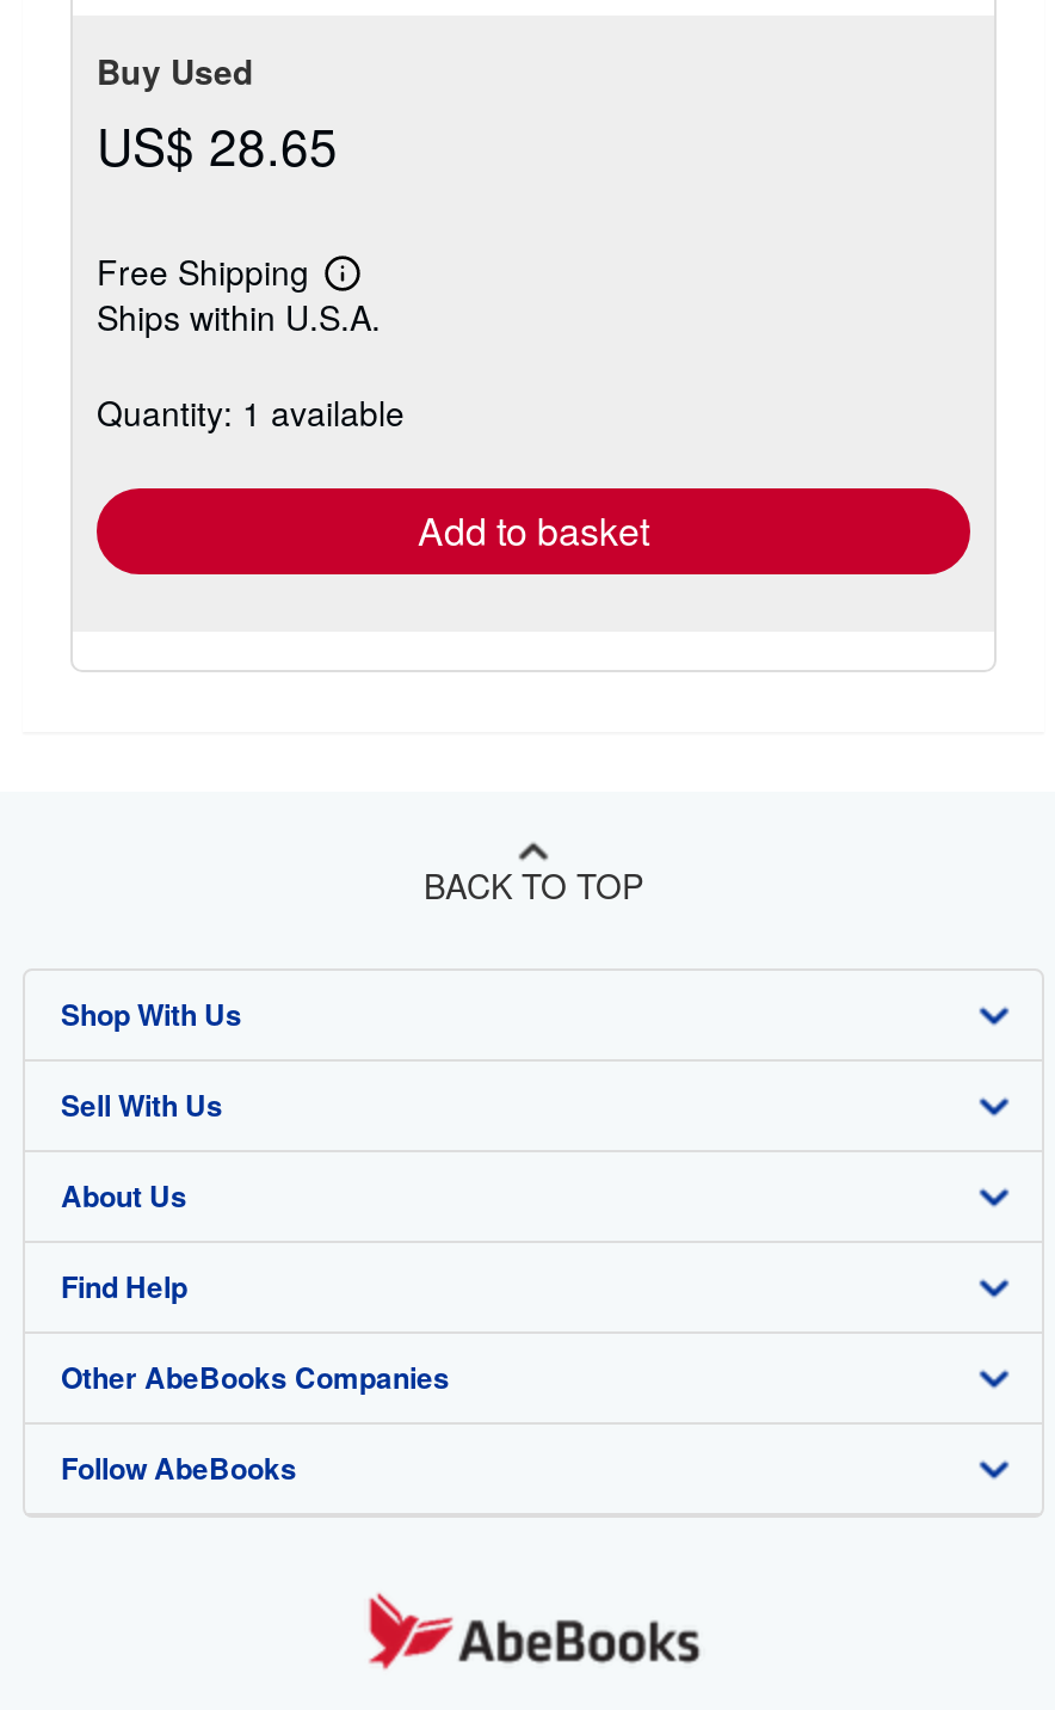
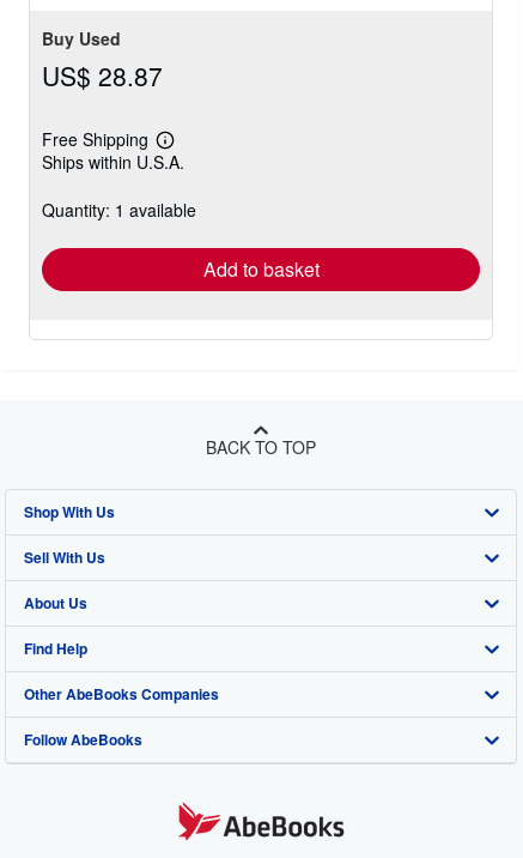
- US$ 28.65
+ US$ 28.87
